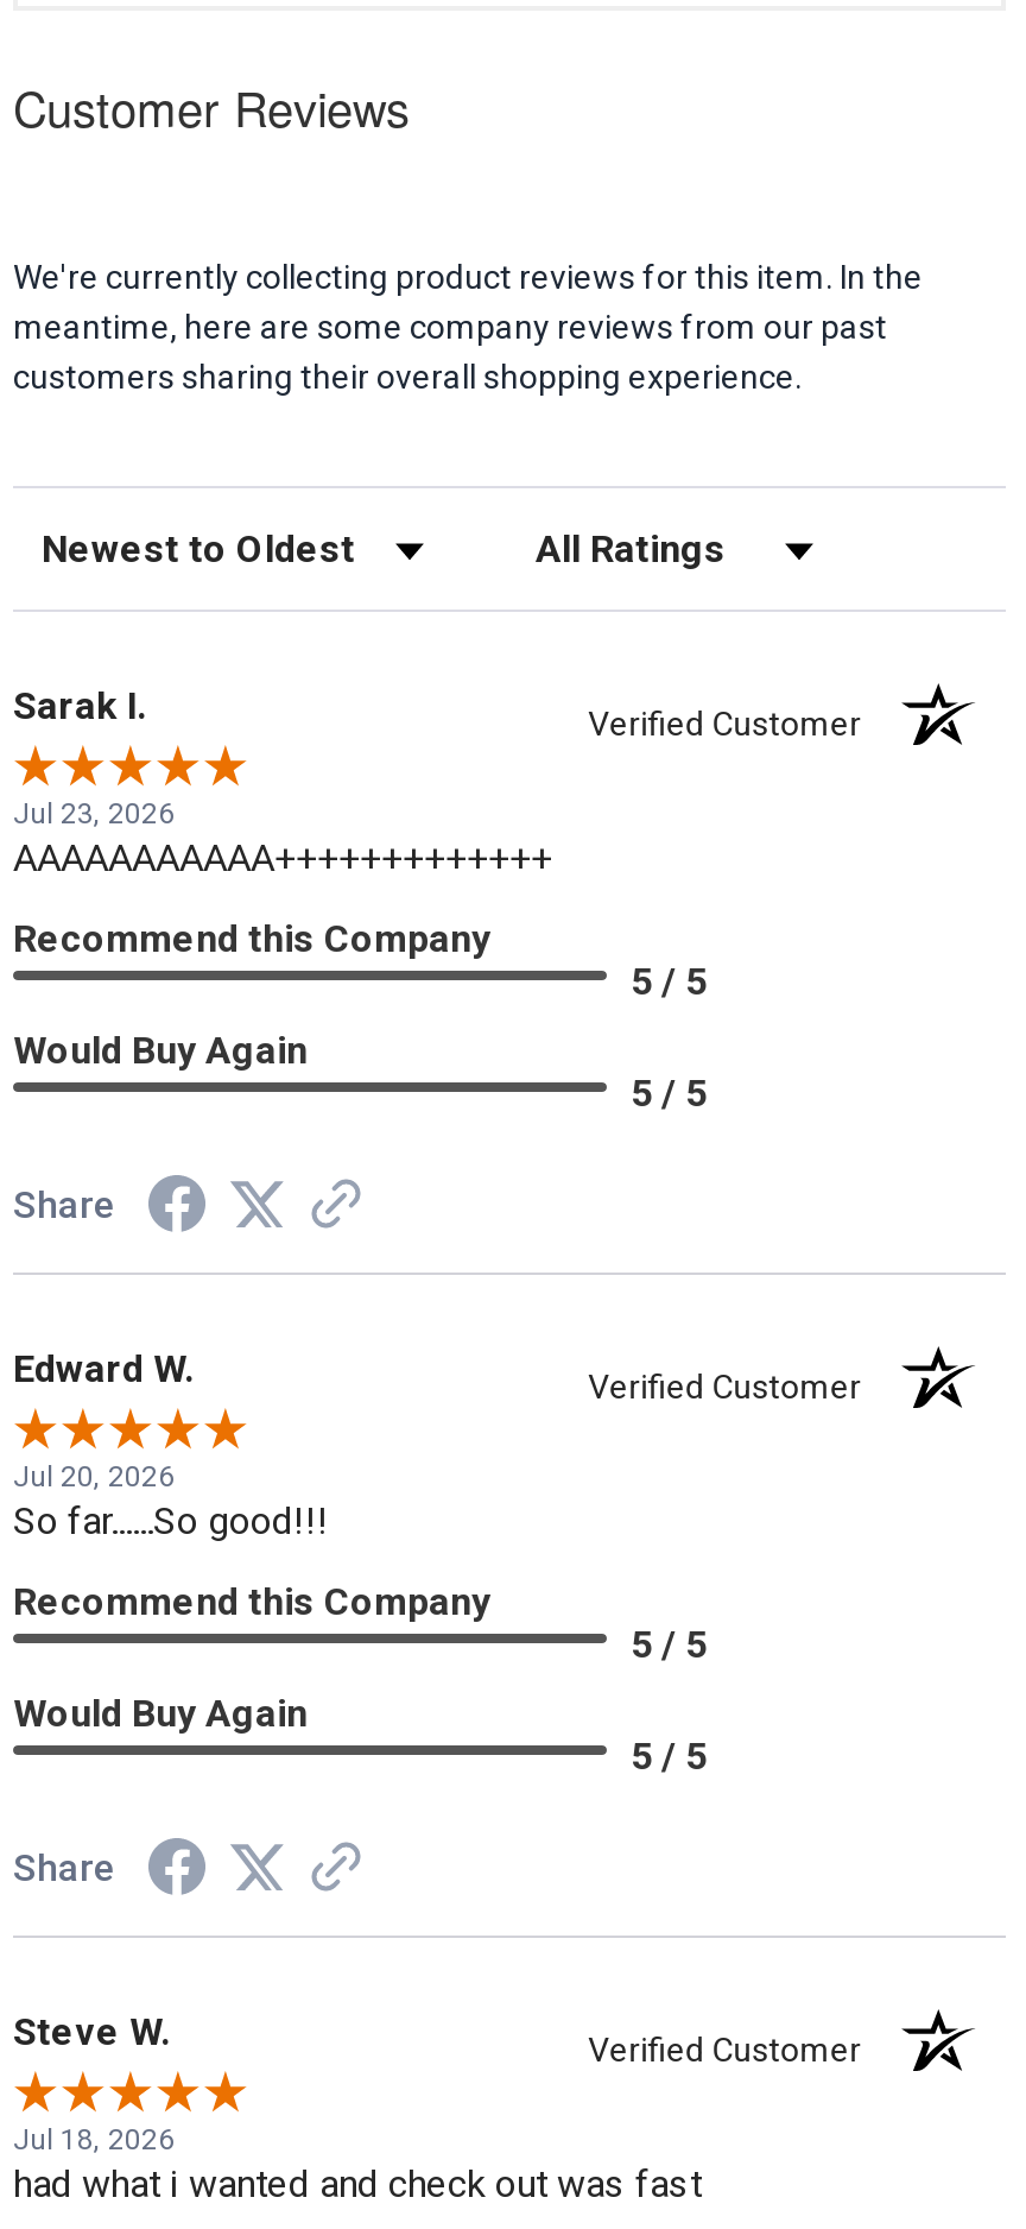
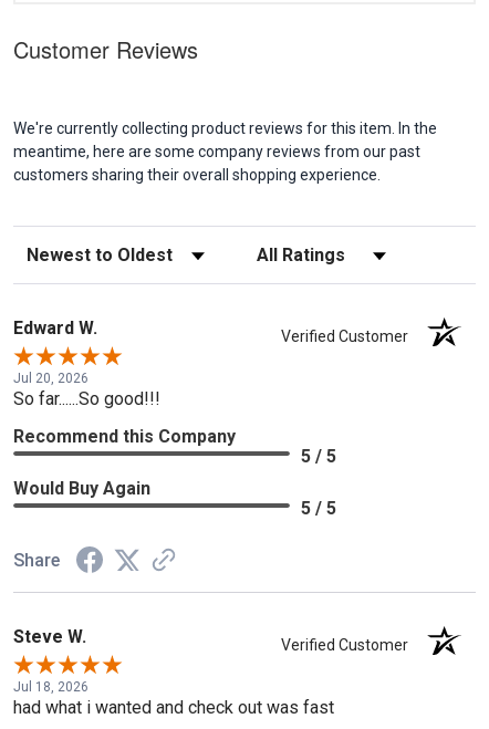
- Sarak I.
- Verified Customer
- Jul 23, 2026
- AAAAAAAAAAA+++++++++++++
- Recommend this Company
- 5 / 5
- Would Buy Again
- 5 / 5
- Share
